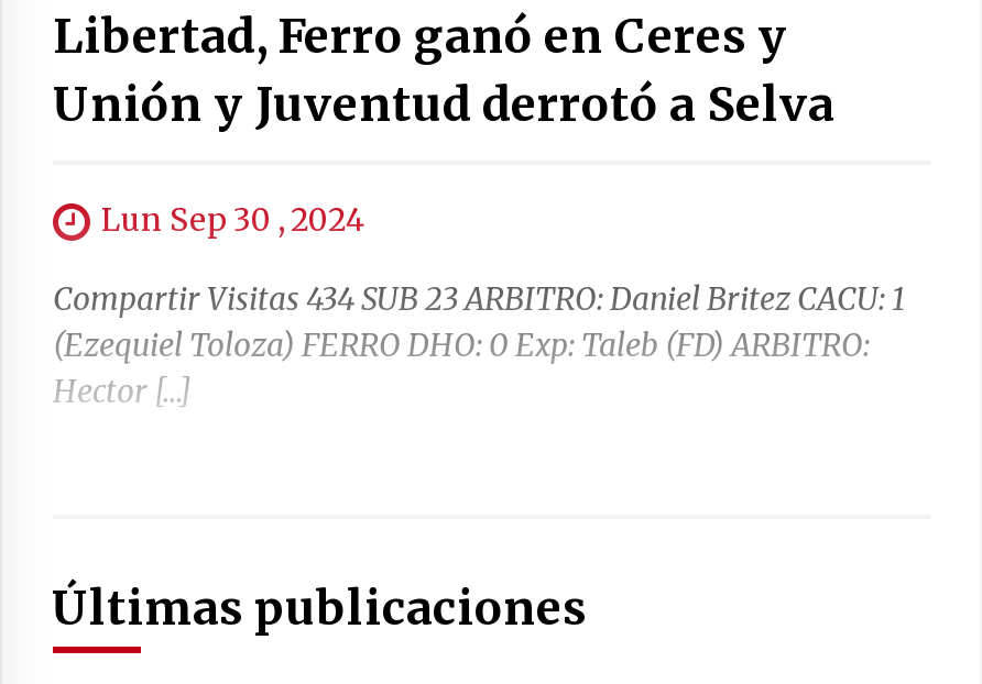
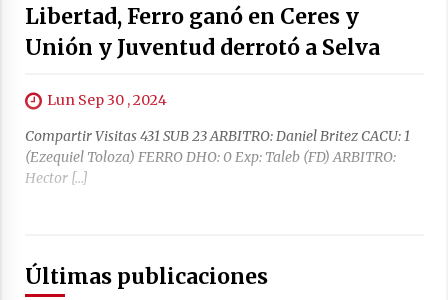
- Compartir Visitas 434 SUB 23 ARBITRO: Daniel Britez CACU: 1
+ Compartir Visitas 431 SUB 23 ARBITRO: Daniel Britez CACU: 1
